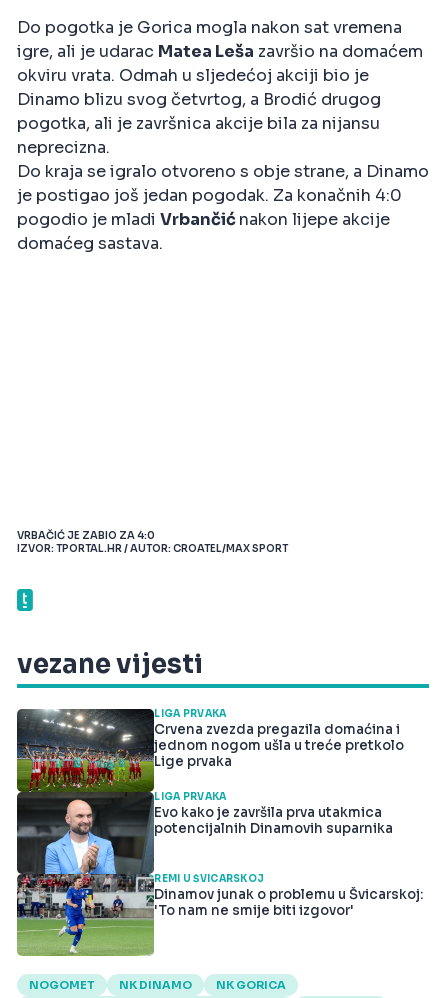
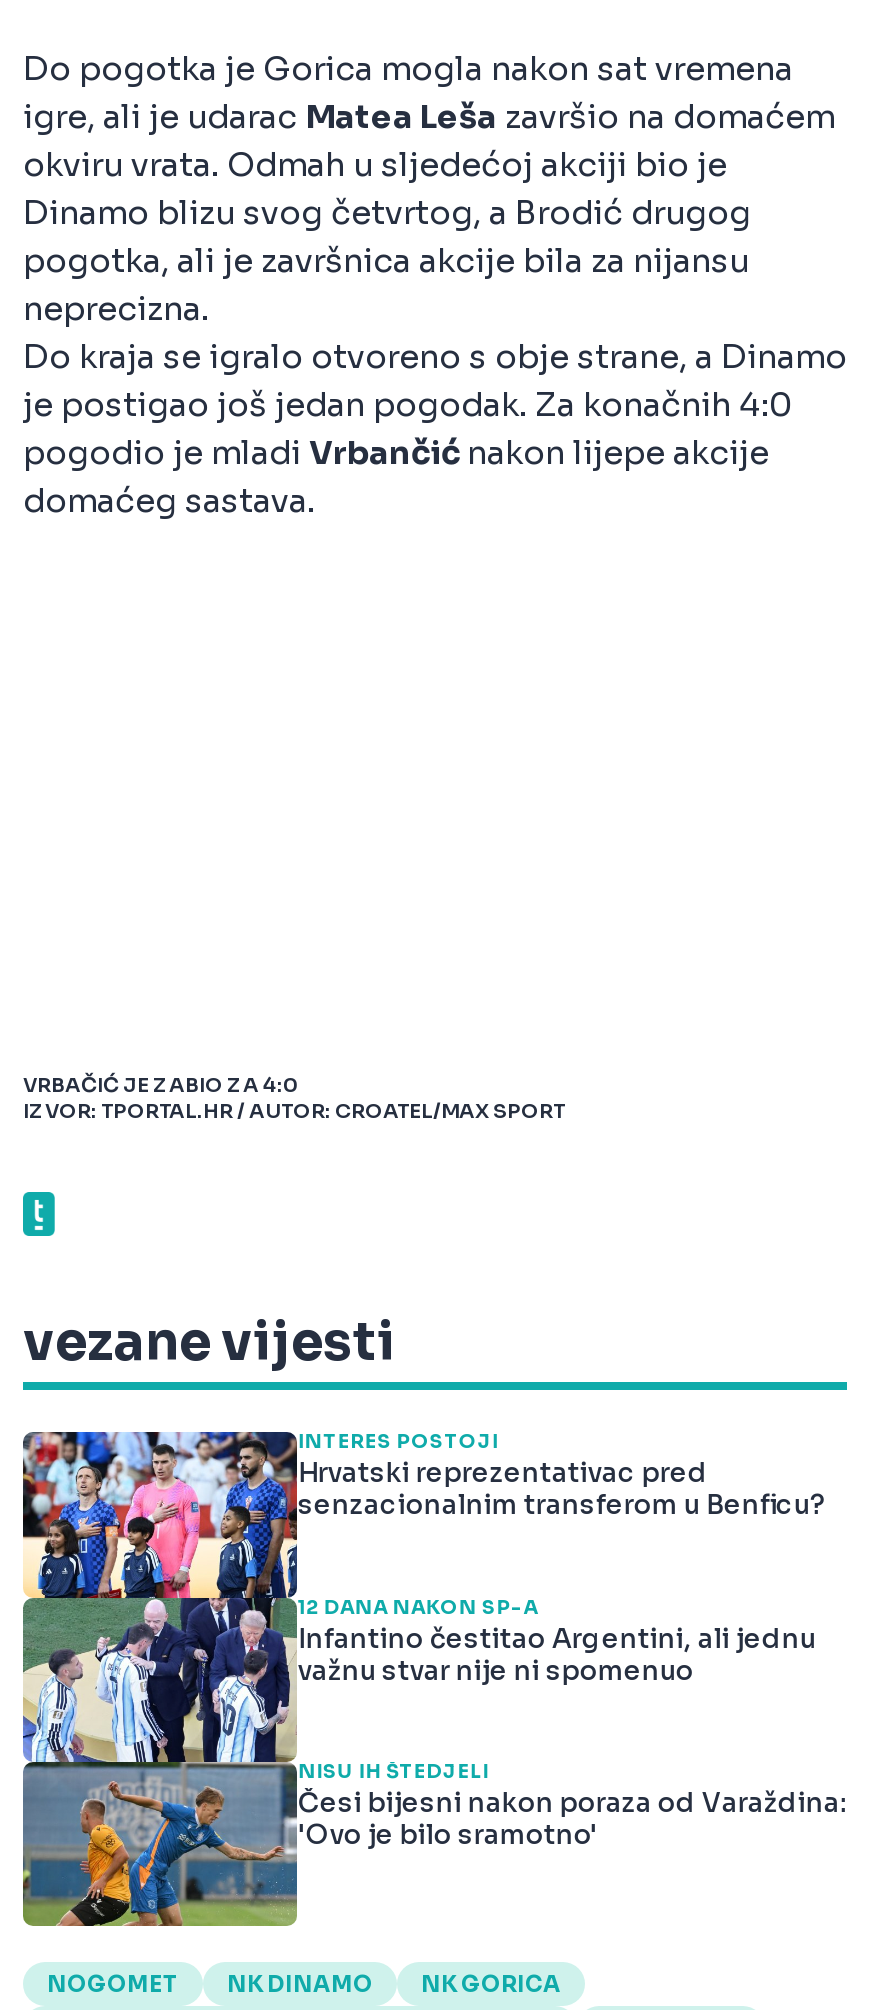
- [image]
- LIGA PRVAKA
- Crvena zvezda pregazila domaćina i
- jednom nogom ušla u treće pretkolo
- Lige prvaka
+ [image]
+ INTERES POSTOJI
+ Hrvatski reprezentativac pred
+ senzacionalnim transferom u Benficu?

- LIGA PRVAKA
- Evo kako je završila prva utakmica
- potencijalnih Dinamovih suparnika
+ 12 DANA NAKON SP-A
+ Infantino čestitao Argentini, ali jednu
+ važnu stvar nije ni spomenuo

- REMI U ŠVICARSKOJ
- Dinamov junak o problemu u Švicarskoj:
- 'To nam ne smije biti izgovor'
+ NISU IH ŠTEDJELI
+ Česi bijesni nakon poraza od Varaždina:
+ 'Ovo je bilo sramotno'
